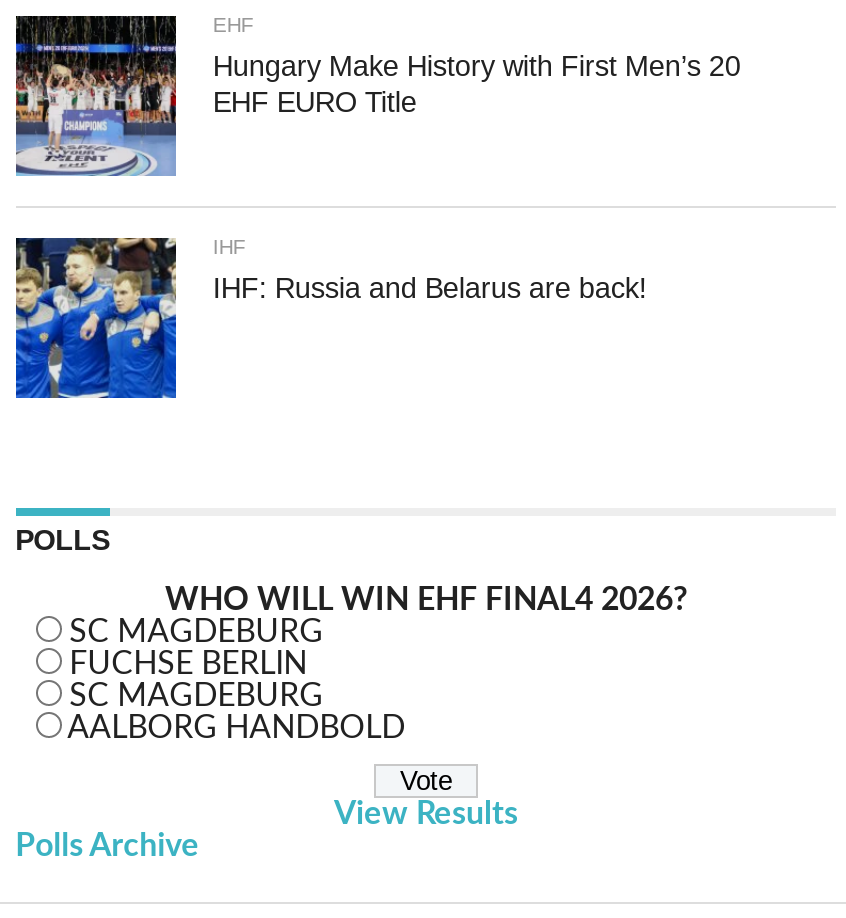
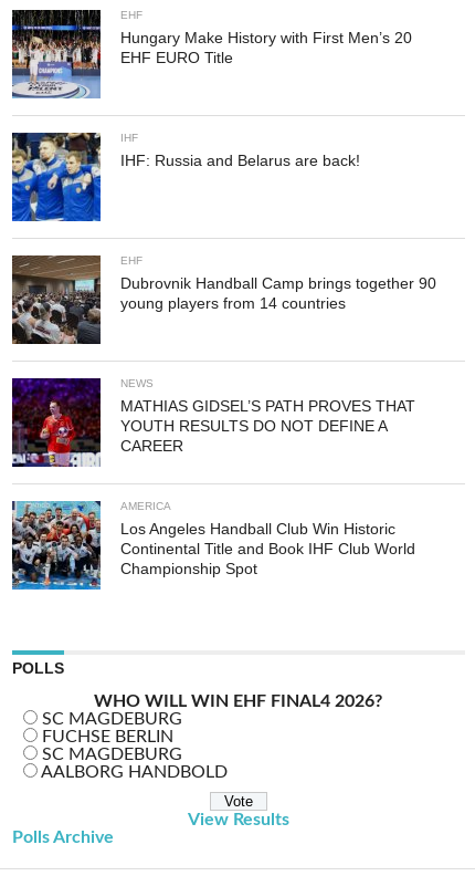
+ [image]
+ EHF
+ Dubrovnik Handball Camp brings together 90
+ young players from 14 countries

+ [image]
+ NEWS
+ MATHIAS GIDSEL’S PATH PROVES THAT
+ YOUTH RESULTS DO NOT DEFINE A
+ CAREER

+ [image]
+ AMERICA
+ Los Angeles Handball Club Win Historic
+ Continental Title and Book IHF Club World
+ Championship Spot
